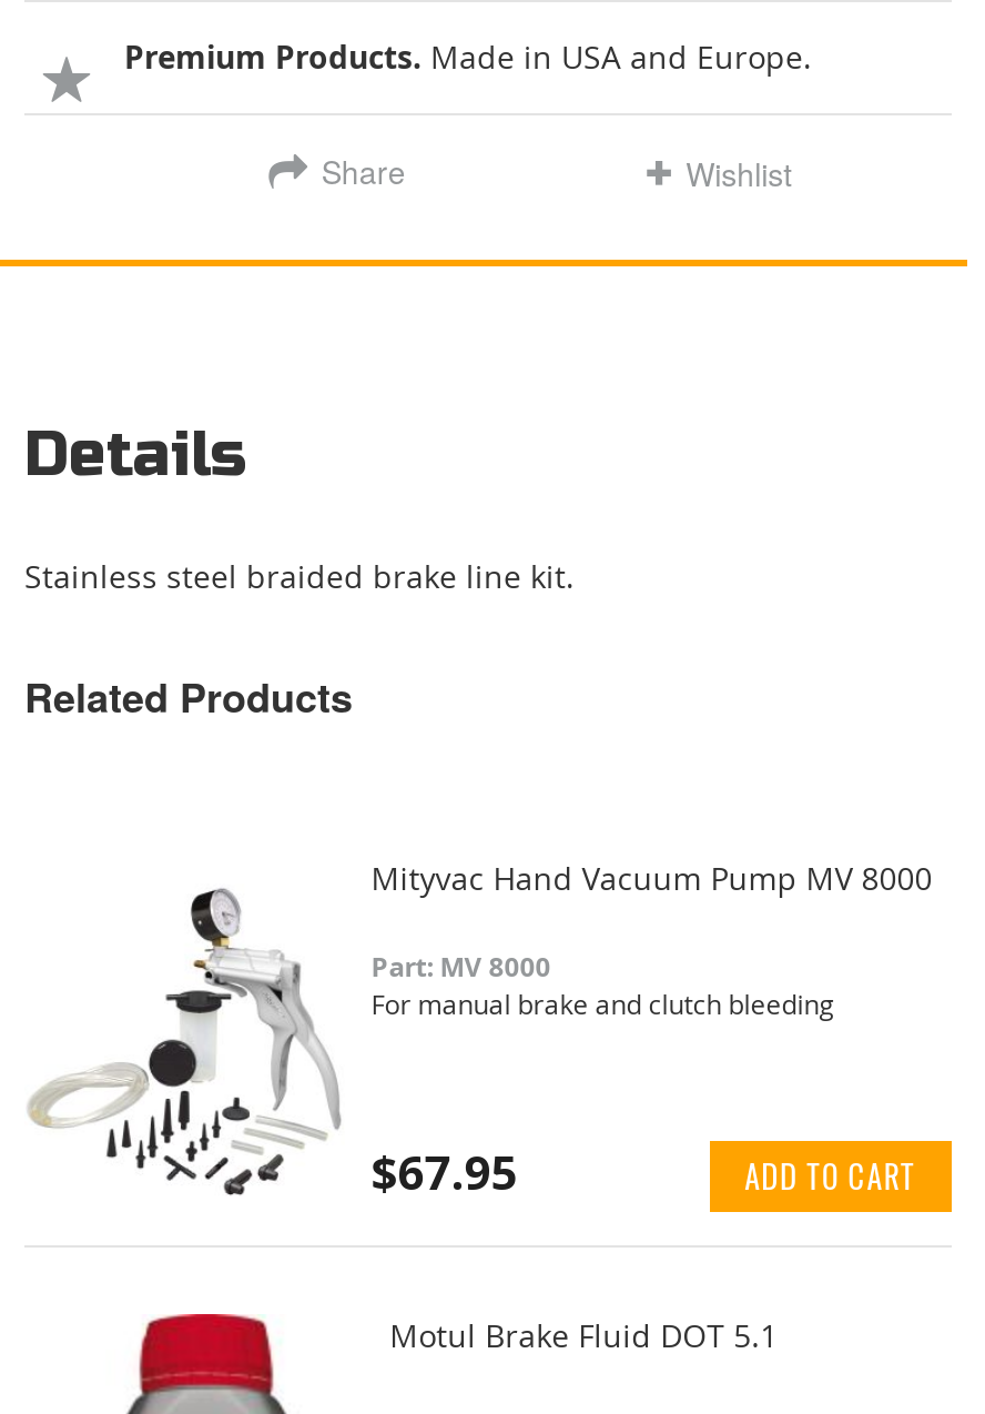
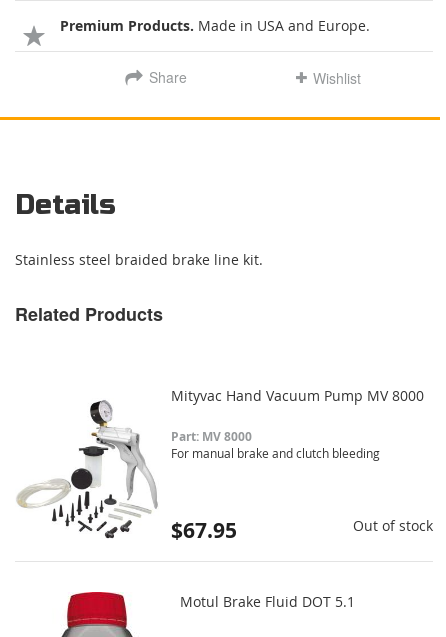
- ADD TO CART
+ Out of stock
